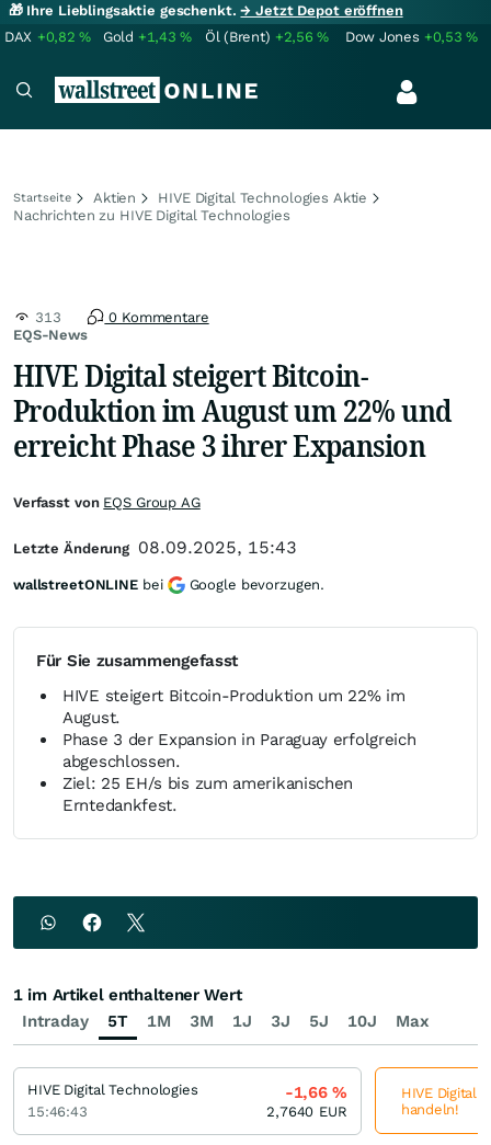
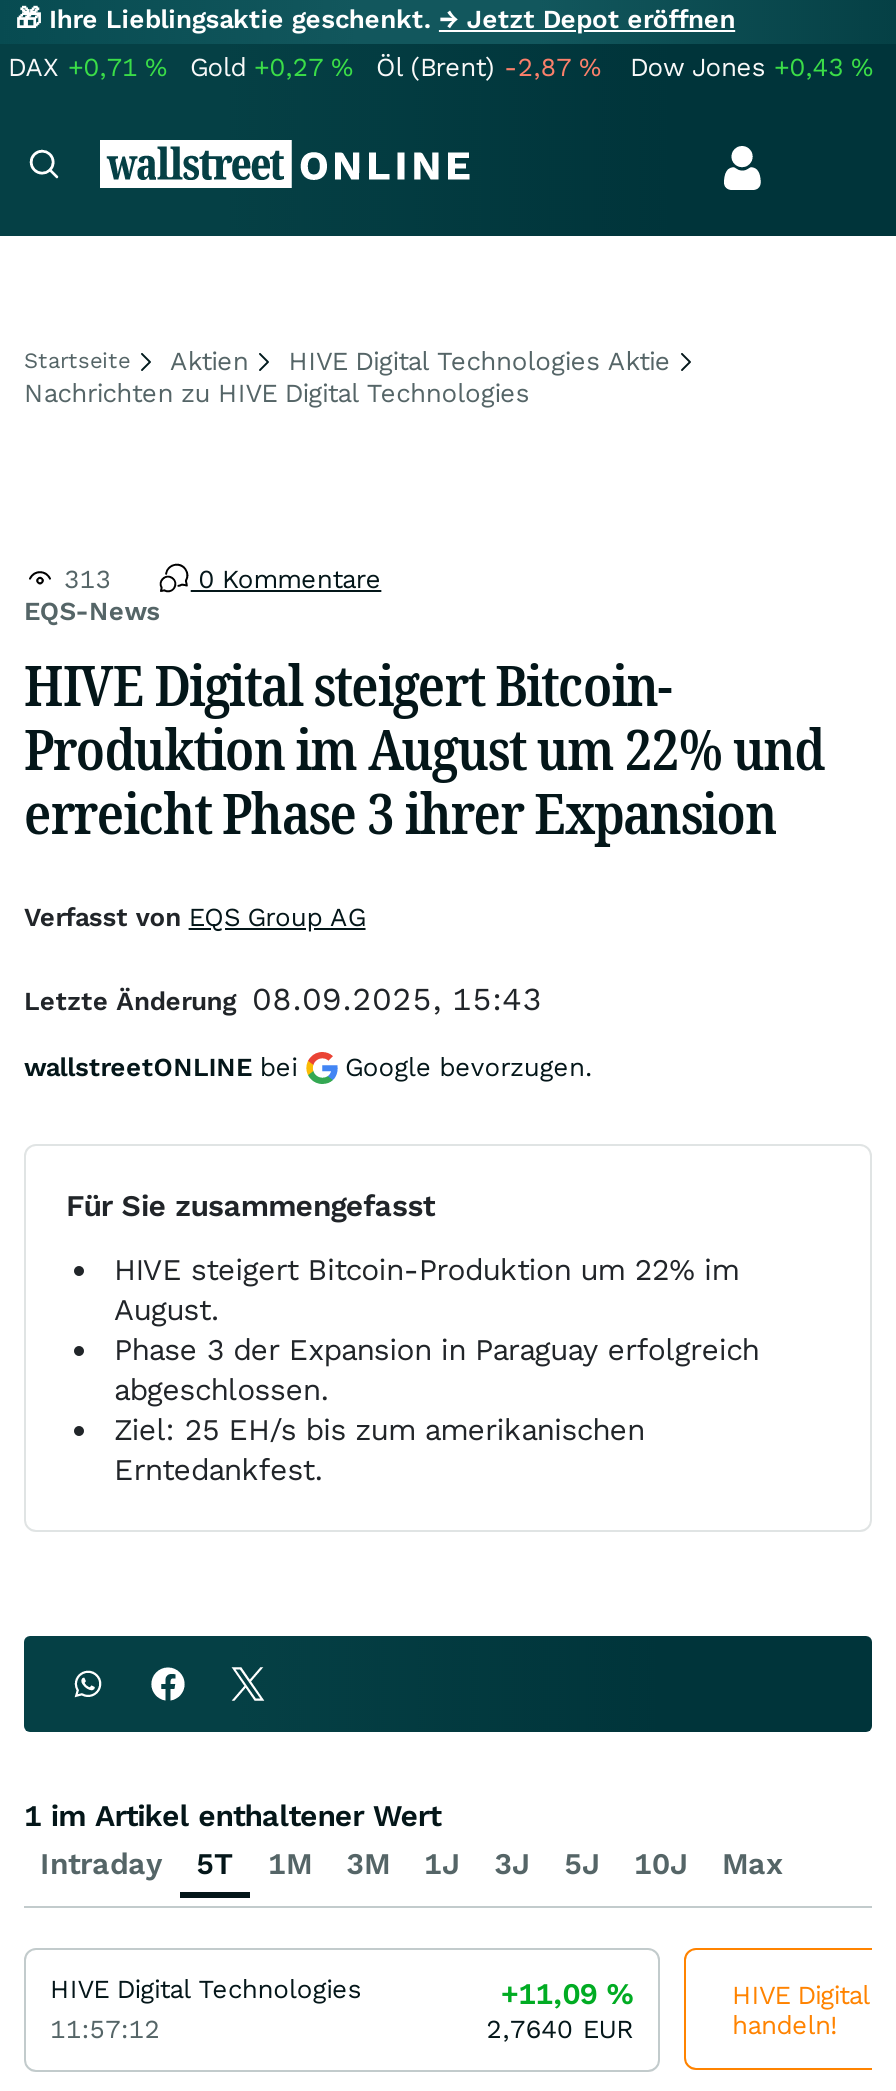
- DAX +0,82%
+ DAX +0,71%

- Gold +1,43%
+ Gold +0,27%

- Öl (Brent) +2,56%
+ Öl (Brent) -2,87%

- Dow Jones +0,53%
+ Dow Jones +0,43%

- -1,66%
+ +11,09%

- 15:46:43
+ 11:57:12
